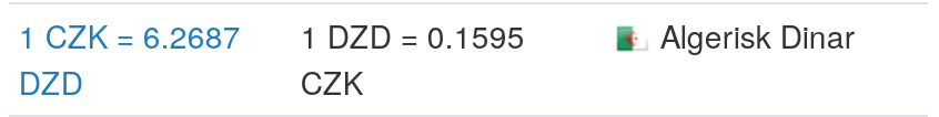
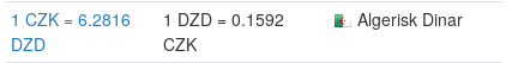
- 1 CZK = 6.2687
+ 1 CZK = 6.2816

- 1 DZD = 0.1595
+ 1 DZD = 0.1592
